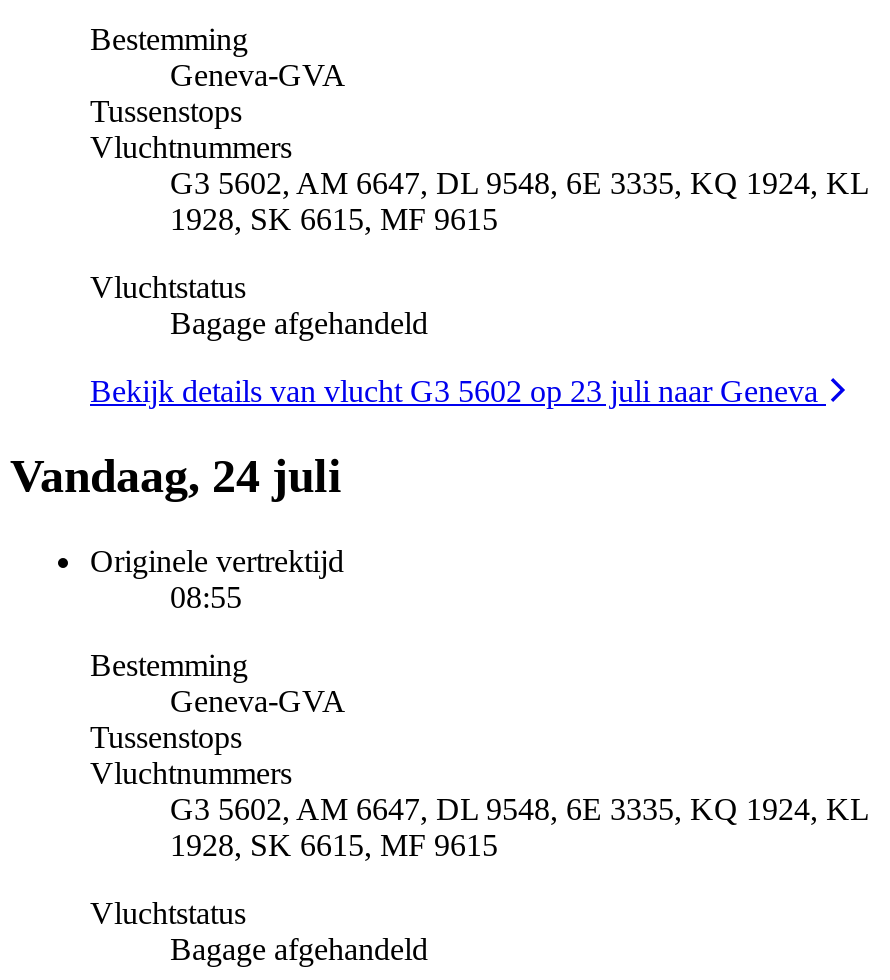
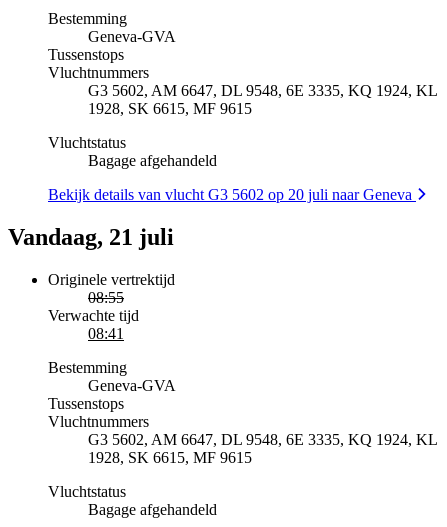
- Bekijk details van vlucht G3 5602 op 23 juli naar Geneva
+ Bekijk details van vlucht G3 5602 op 20 juli naar Geneva

- Vandaag, 24 juli
+ Vandaag, 21 juli

+ Verwachte tijd
+ 08:41
